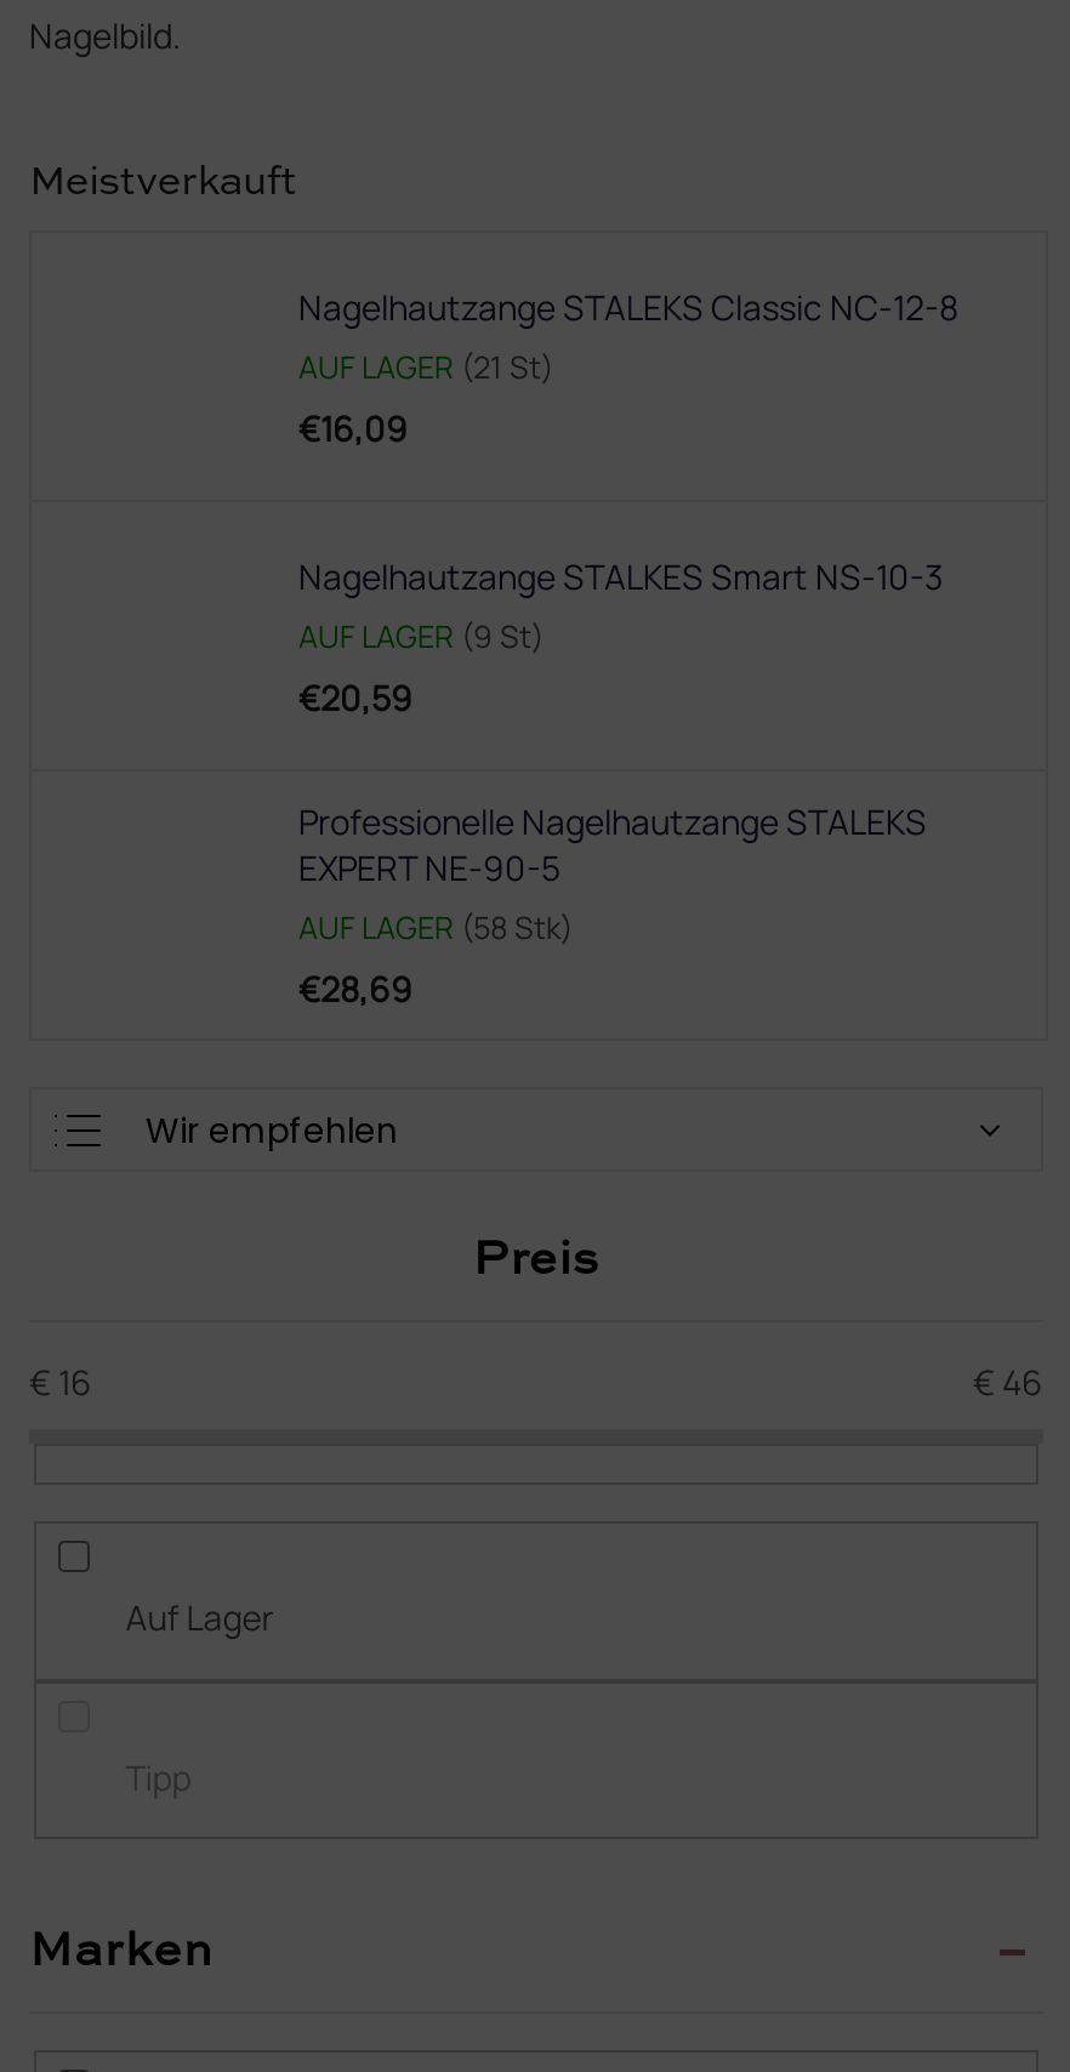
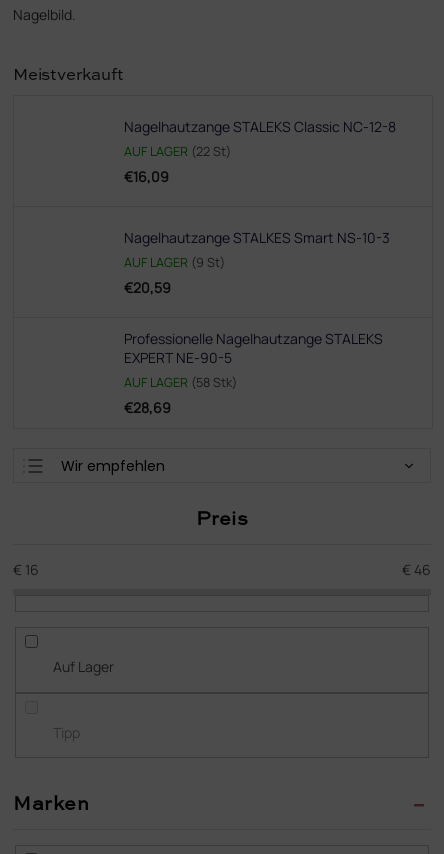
- AUF LAGER (21 St)
+ AUF LAGER (22 St)
